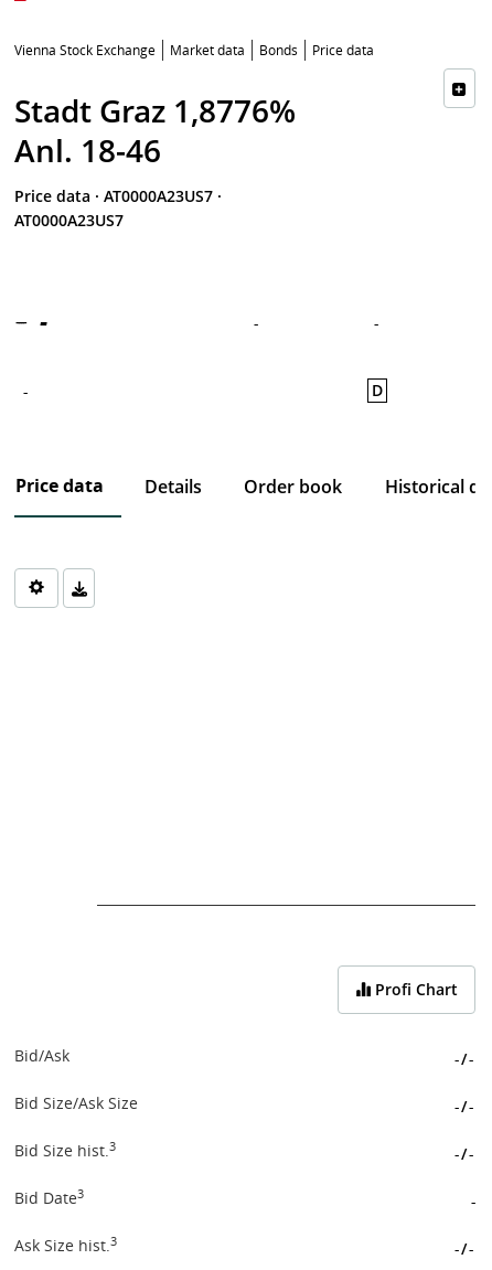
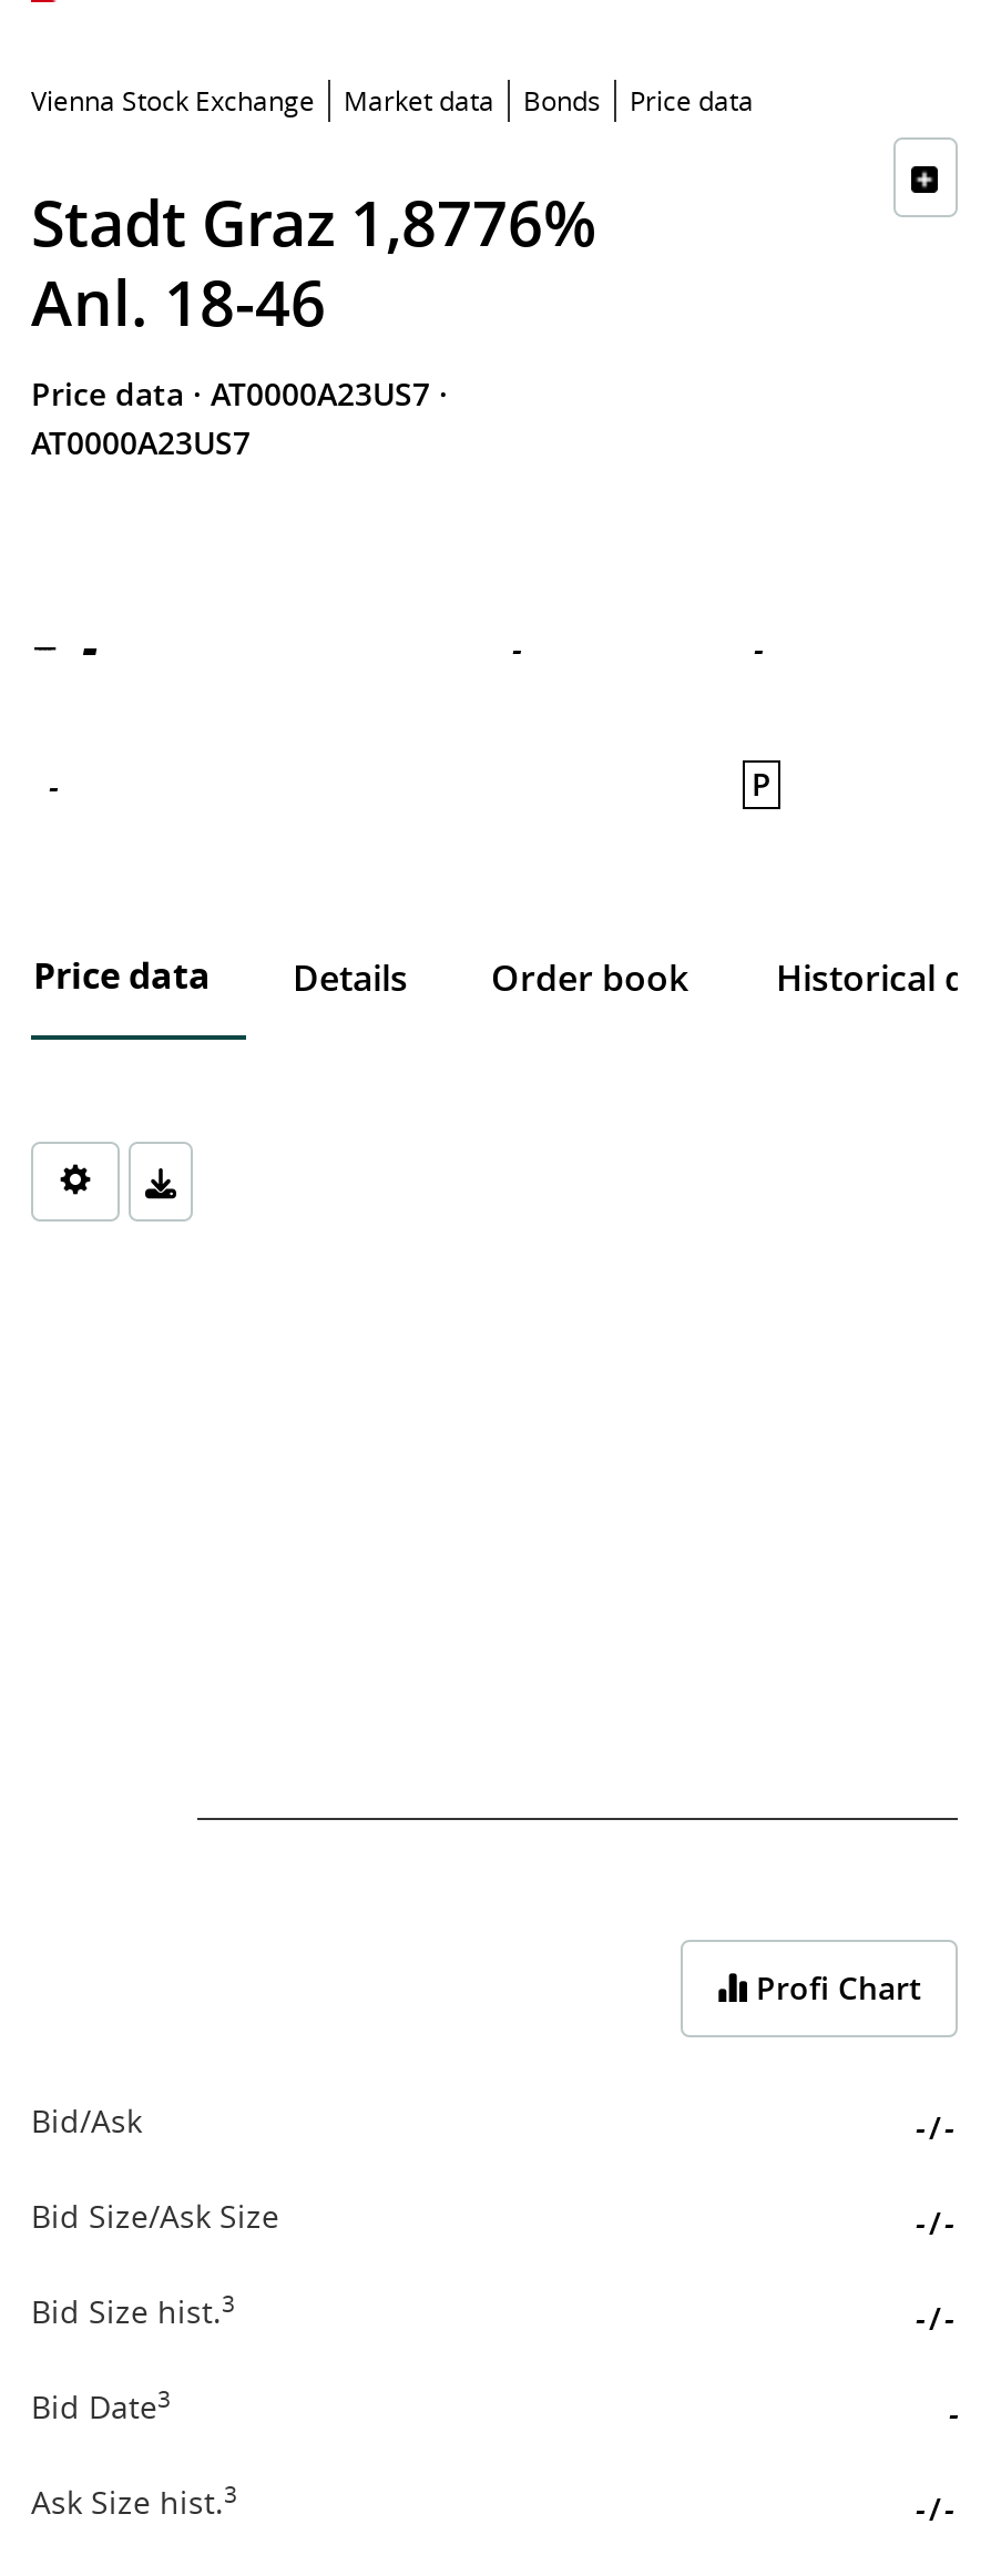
- D
+ P
